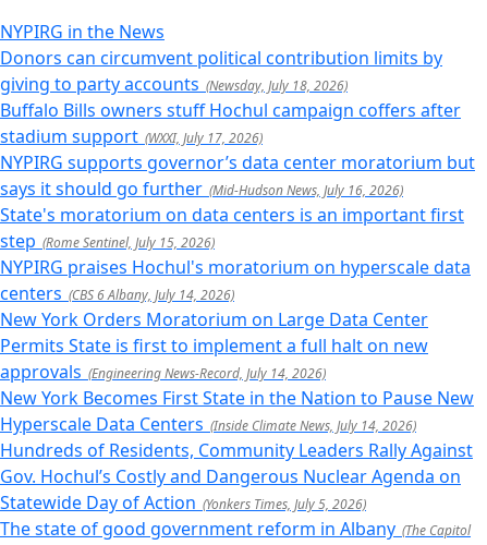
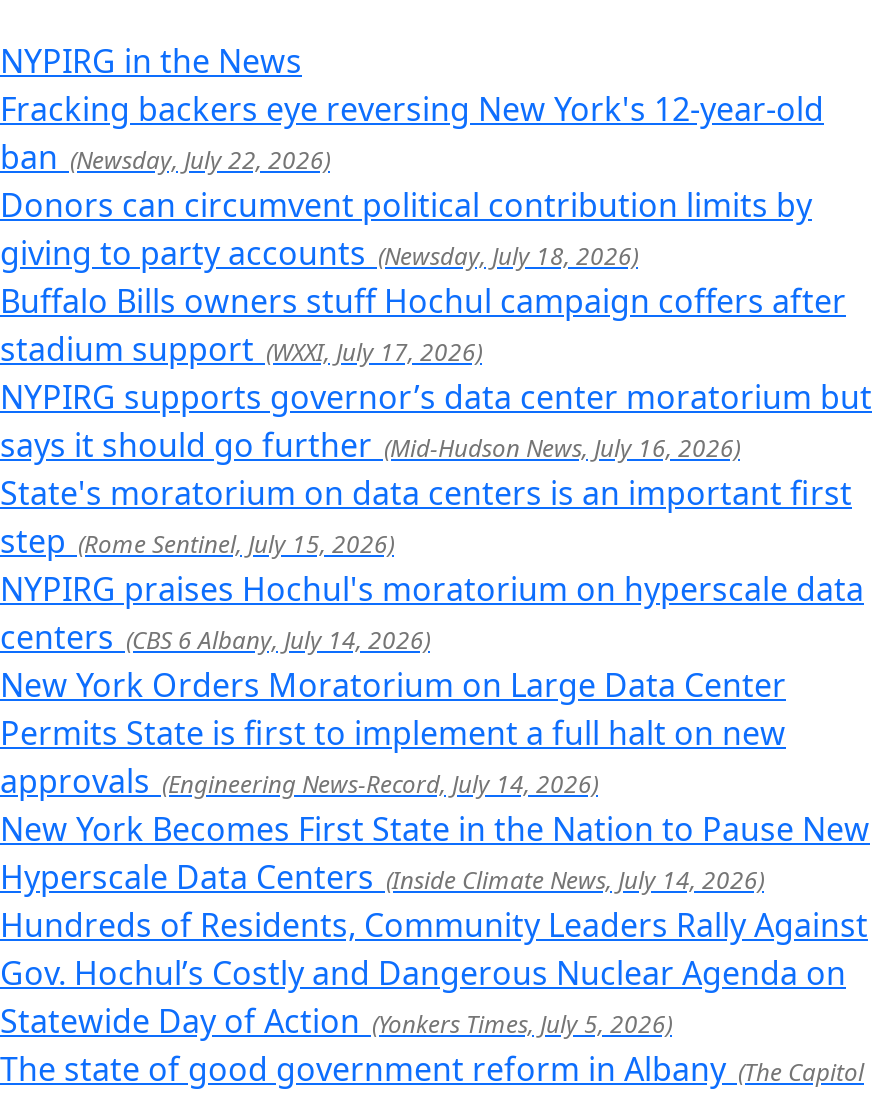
+ Fracking backers eye reversing New York's 12-year-old
+ ban (Newsday, July 22, 2026)
